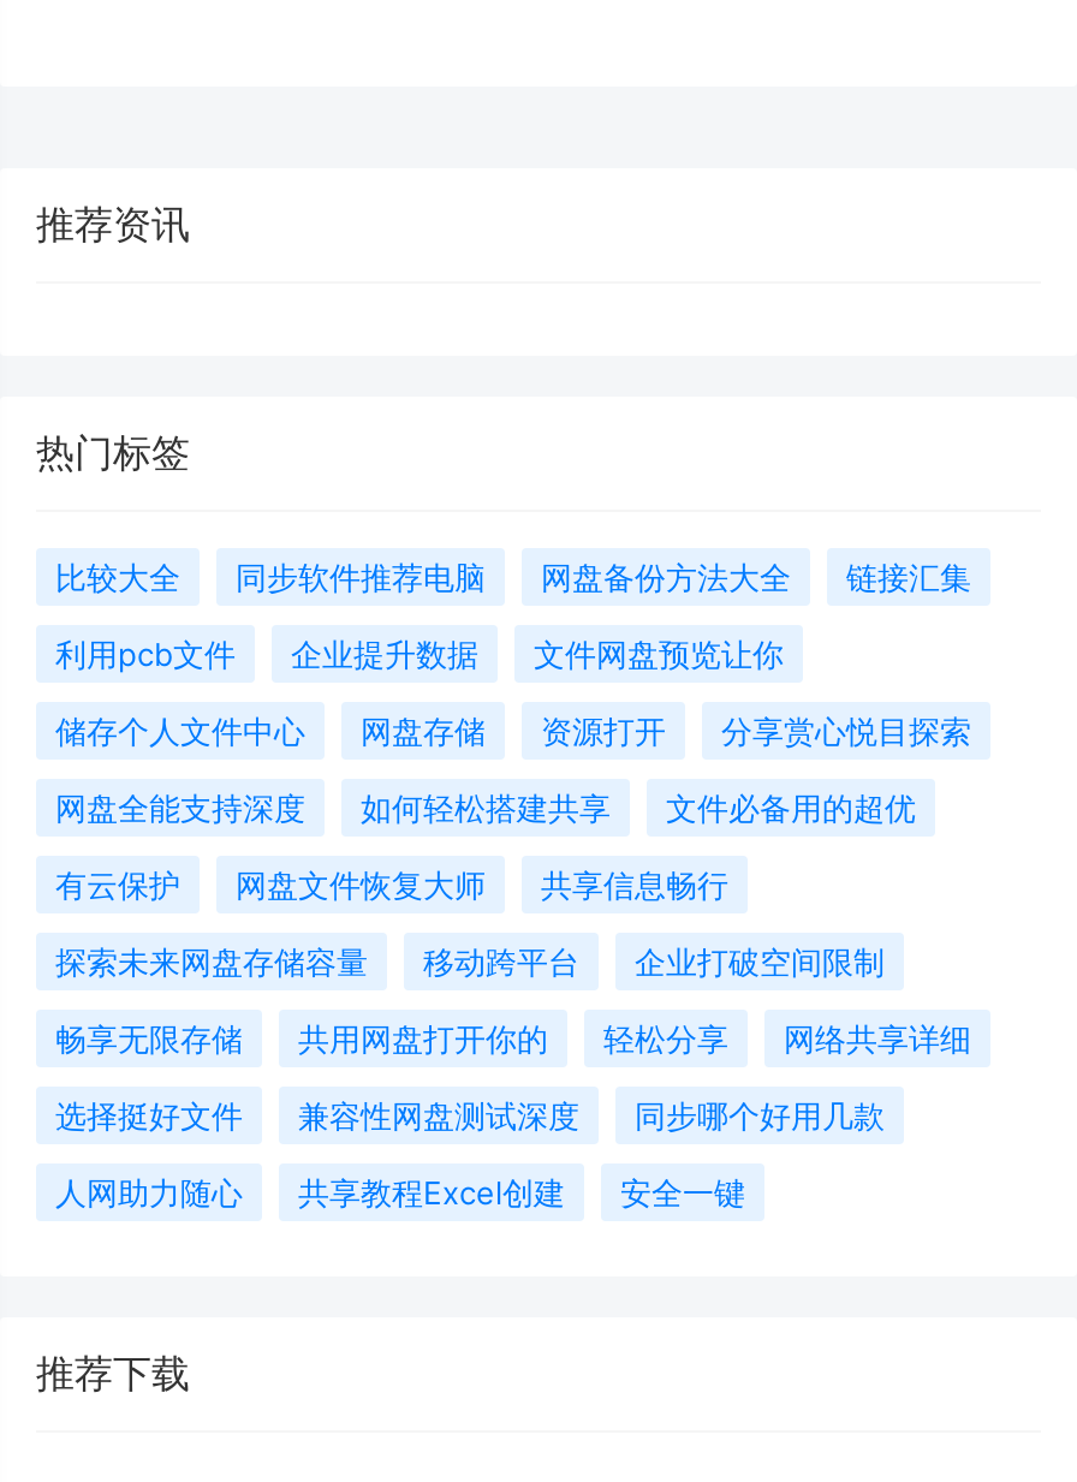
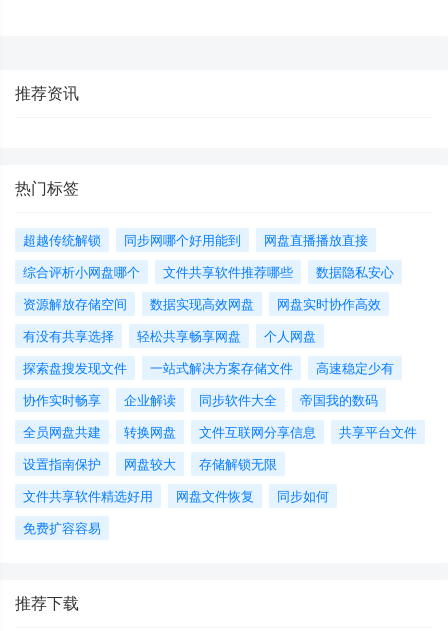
- 比较大全
- 同步软件推荐电脑
- 网盘备份方法大全
- 链接汇集
- 利用pcb文件
- 企业提升数据
- 文件网盘预览让你
- 储存个人文件中心
- 网盘存储
- 资源打开
- 分享赏心悦目探索
- 网盘全能支持深度
- 如何轻松搭建共享
- 文件必备用的超优
- 有云保护
- 网盘文件恢复大师
- 共享信息畅行
- 探索未来网盘存储容量
- 移动跨平台
- 企业打破空间限制
- 畅享无限存储
- 共用网盘打开你的
- 轻松分享
- 网络共享详细
- 选择挺好文件
- 兼容性网盘测试深度
- 同步哪个好用几款
- 人网助力随心
- 共享教程Excel创建
- 安全一键
+ 超越传统解锁
+ 同步网哪个好用能到
+ 网盘直播播放直接
+ 综合评析小网盘哪个
+ 文件共享软件推荐哪些
+ 数据隐私安心
+ 资源解放存储空间
+ 数据实现高效网盘
+ 网盘实时协作高效
+ 有没有共享选择
+ 轻松共享畅享网盘
+ 个人网盘
+ 探索盘搜发现文件
+ 一站式解决方案存储文件
+ 高速稳定少有
+ 协作实时畅享
+ 企业解读
+ 同步软件大全
+ 帝国我的数码
+ 全员网盘共建
+ 转换网盘
+ 文件互联网分享信息
+ 共享平台文件
+ 设置指南保护
+ 网盘较大
+ 存储解锁无限
+ 文件共享软件精选好用
+ 网盘文件恢复
+ 同步如何
+ 免费扩容容易
